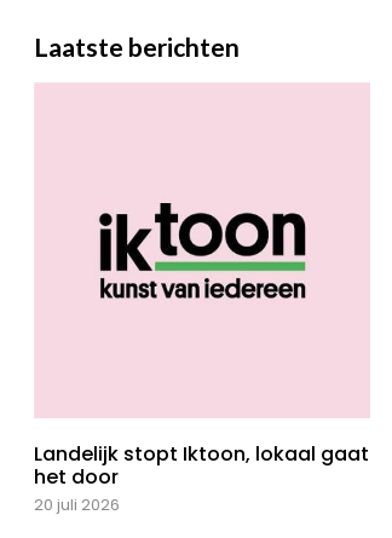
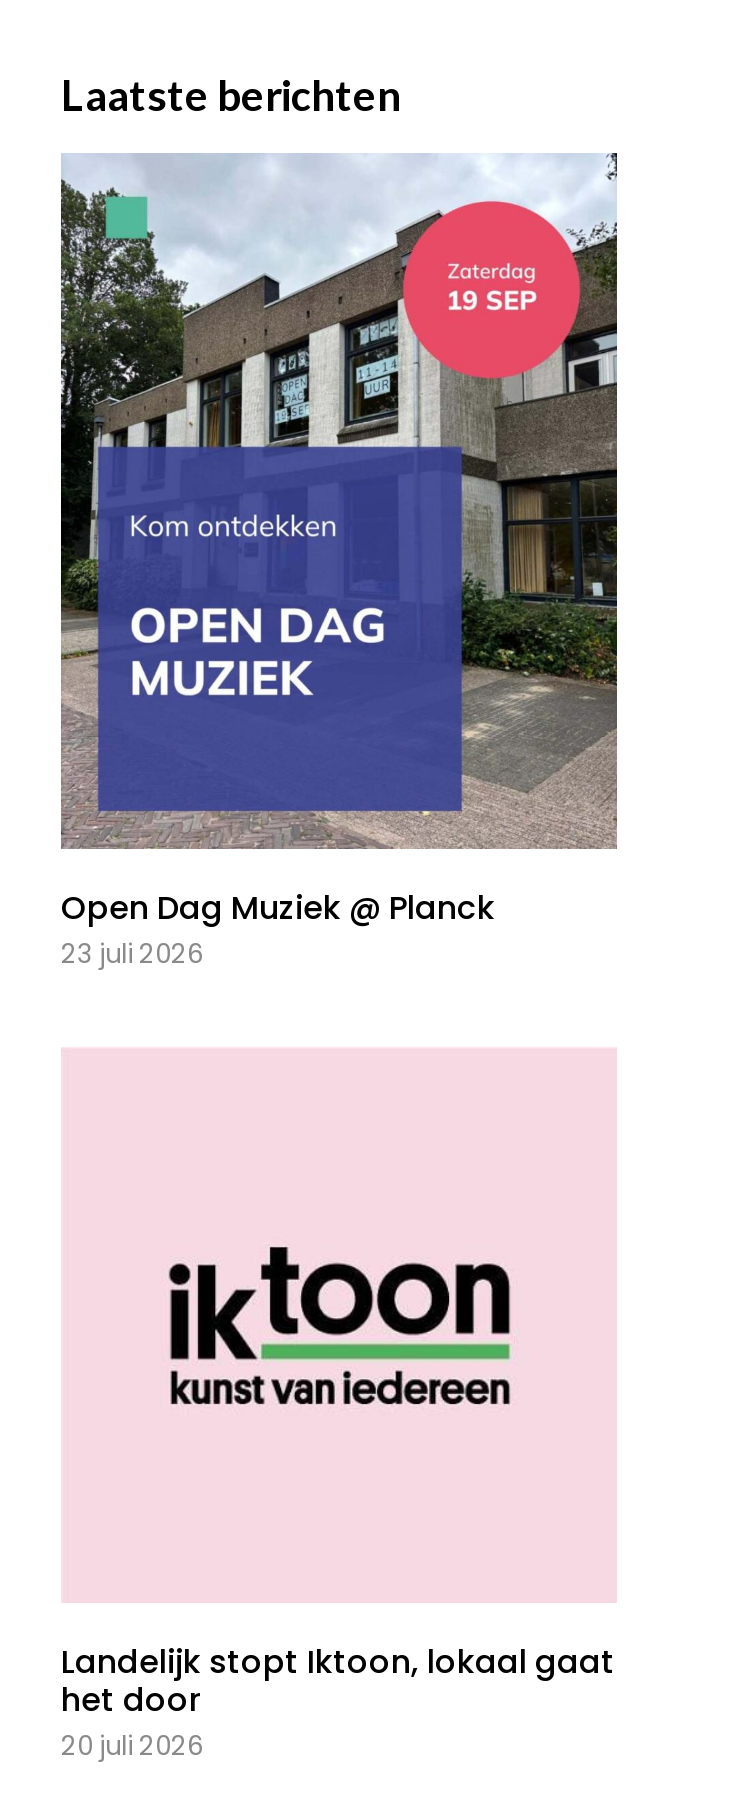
+ [image]
+ Open Dag Muziek @ Planck
+ 23 juli 2026
